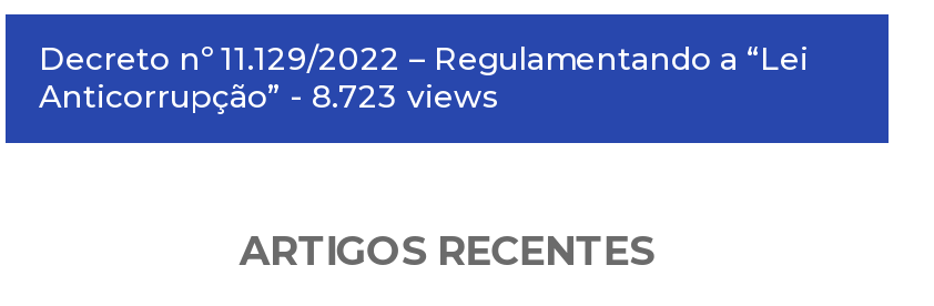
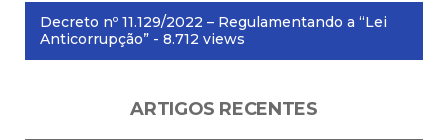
- Anticorrupção” - 8.723 views
+ Anticorrupção” - 8.712 views
